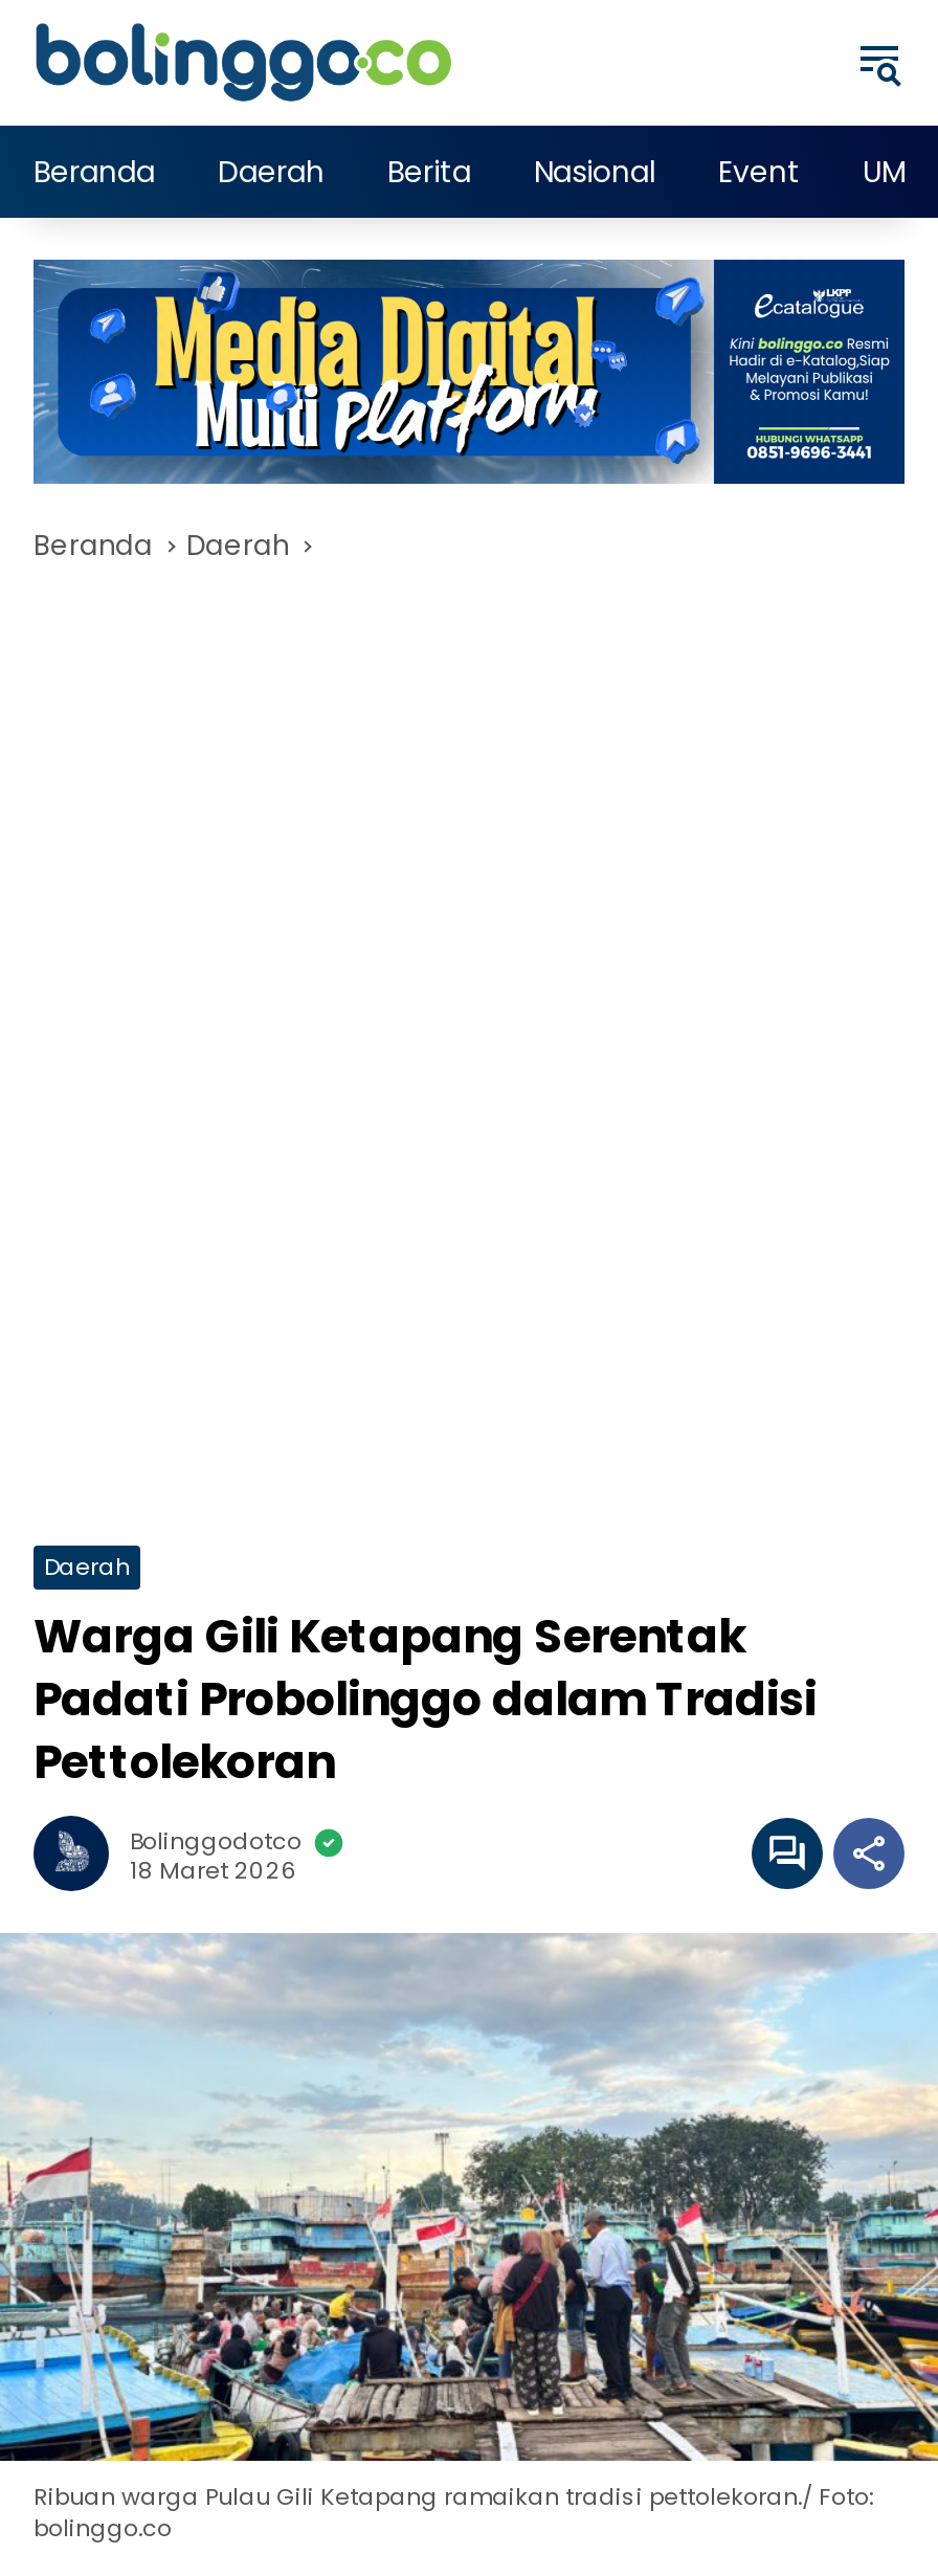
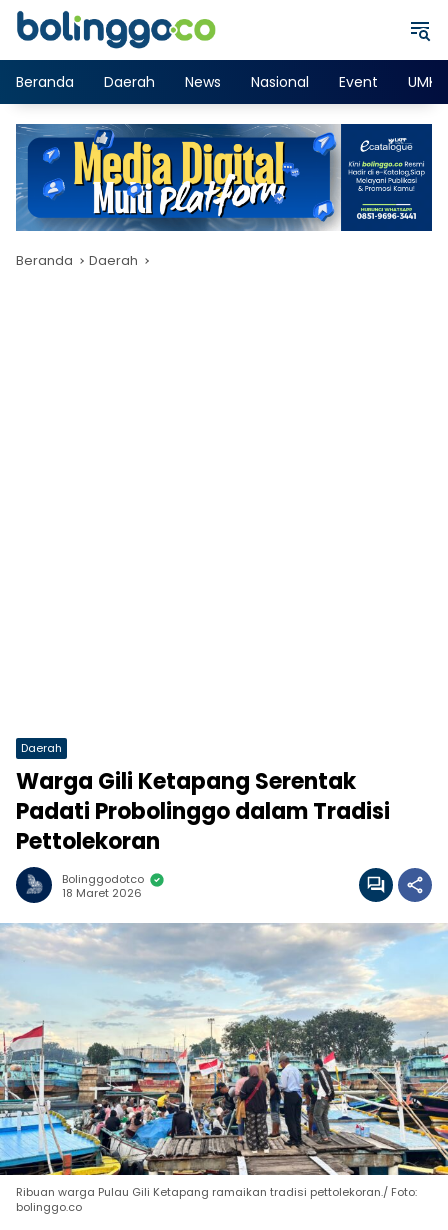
- Berita
+ News
